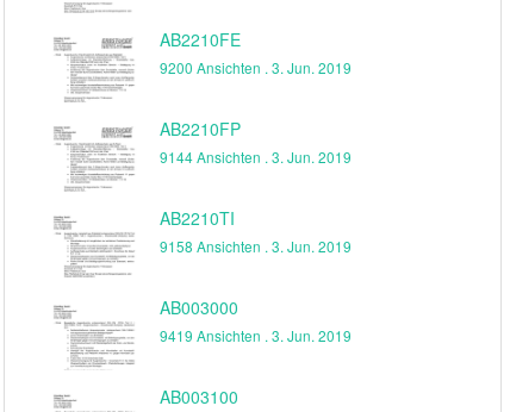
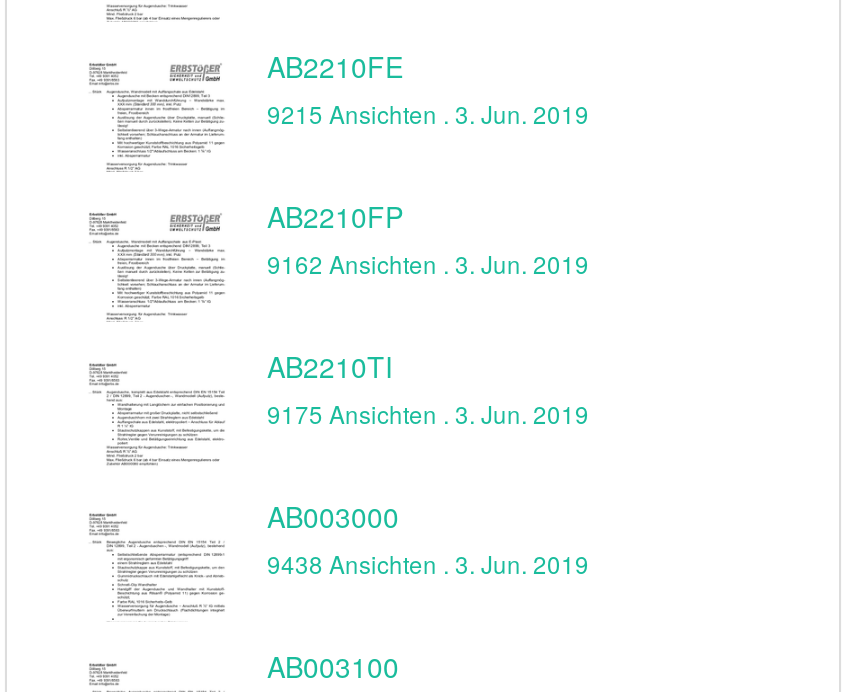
- 9200 Ansichten . 3. Jun. 2019
+ 9215 Ansichten . 3. Jun. 2019

- 9144 Ansichten . 3. Jun. 2019
+ 9162 Ansichten . 3. Jun. 2019

- 9158 Ansichten . 3. Jun. 2019
+ 9175 Ansichten . 3. Jun. 2019

- 9419 Ansichten . 3. Jun. 2019
+ 9438 Ansichten . 3. Jun. 2019
